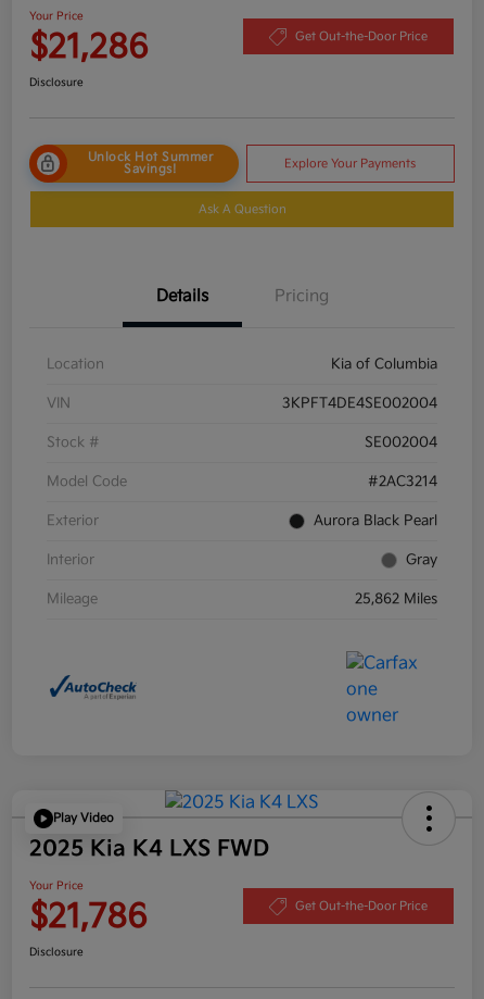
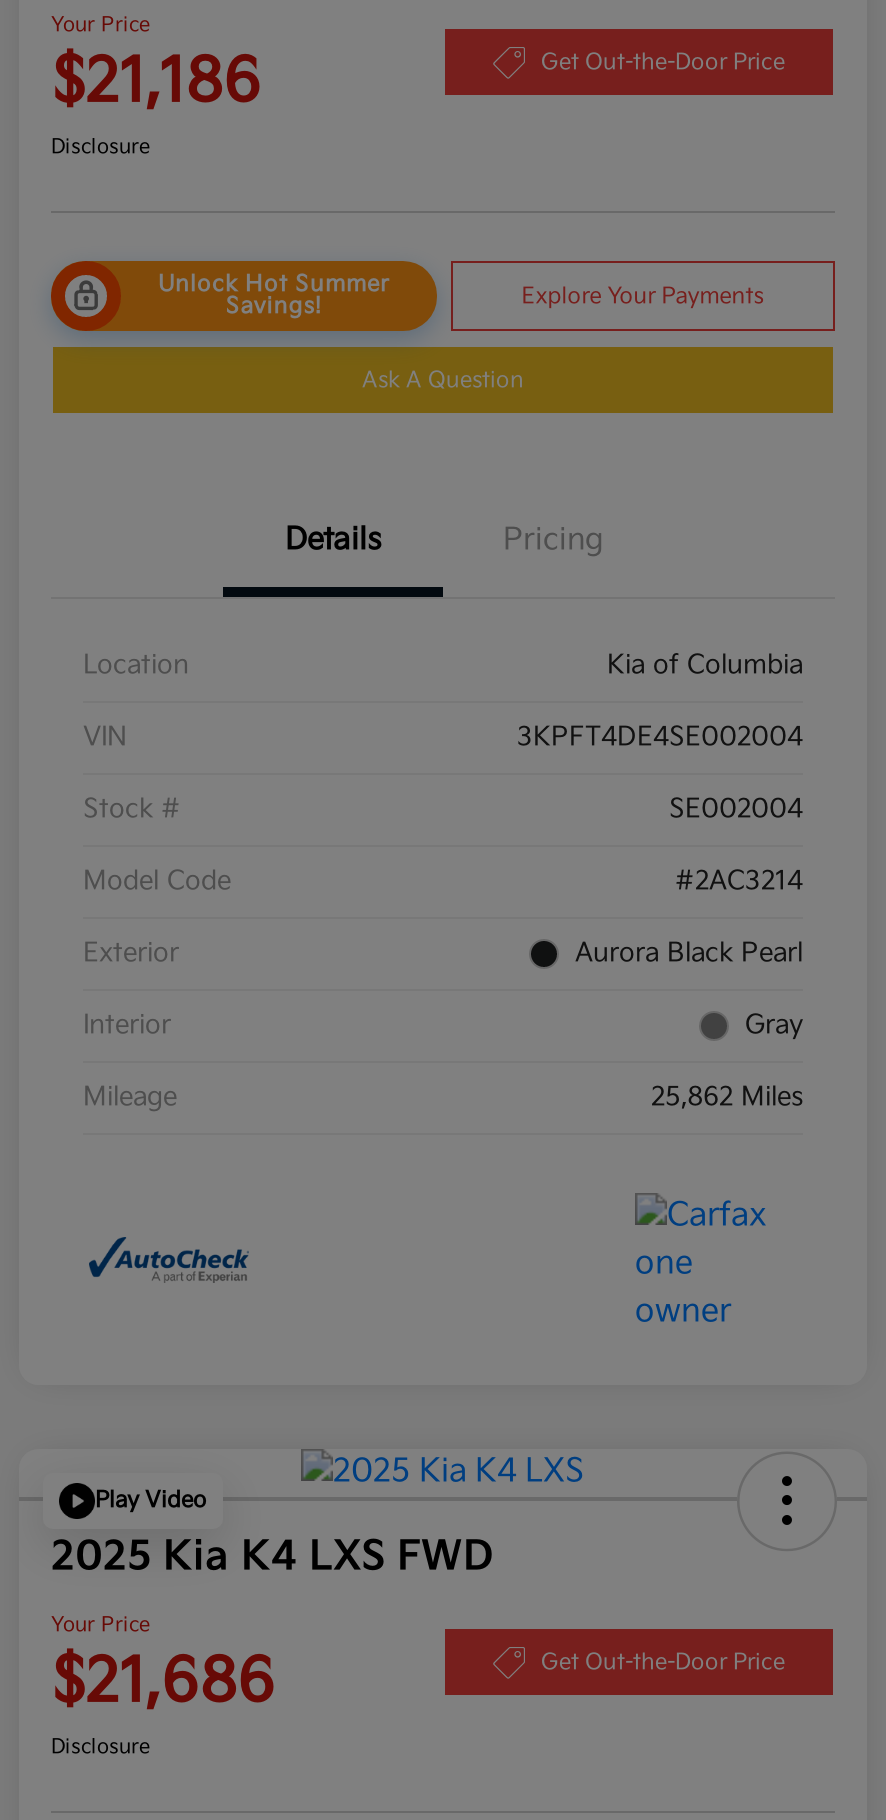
- $21,286
+ $21,186

- $21,786
+ $21,686
